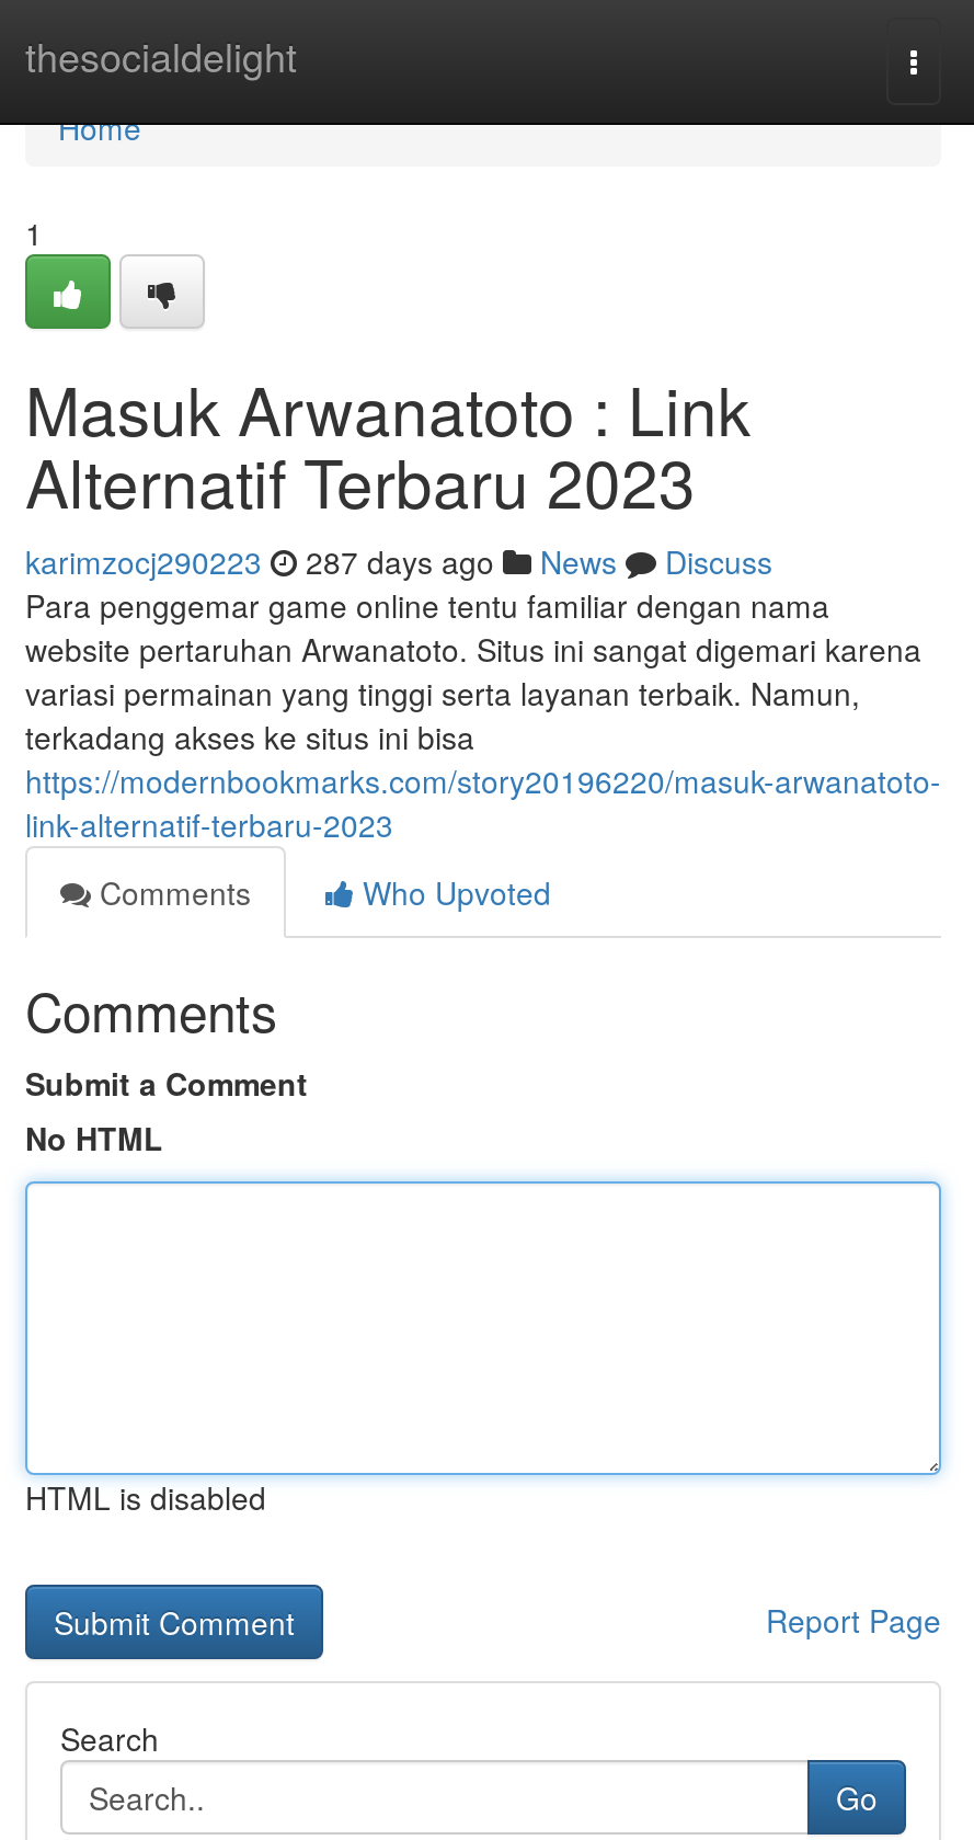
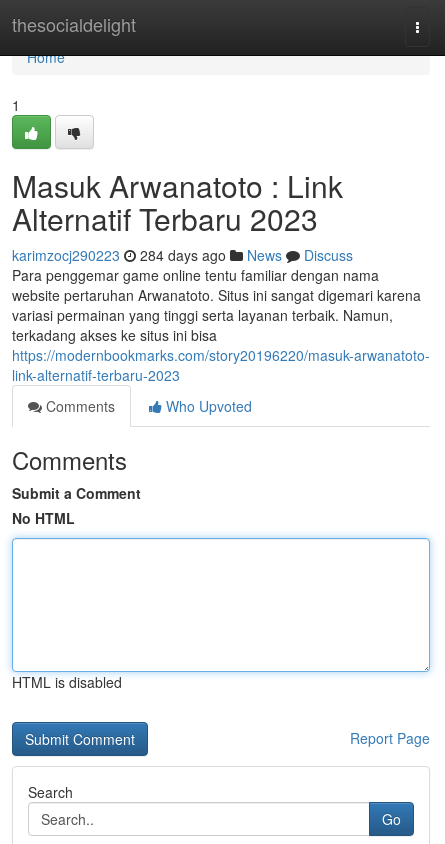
- karimzocj290223 287 days ago News Discuss
+ karimzocj290223 284 days ago News Discuss
